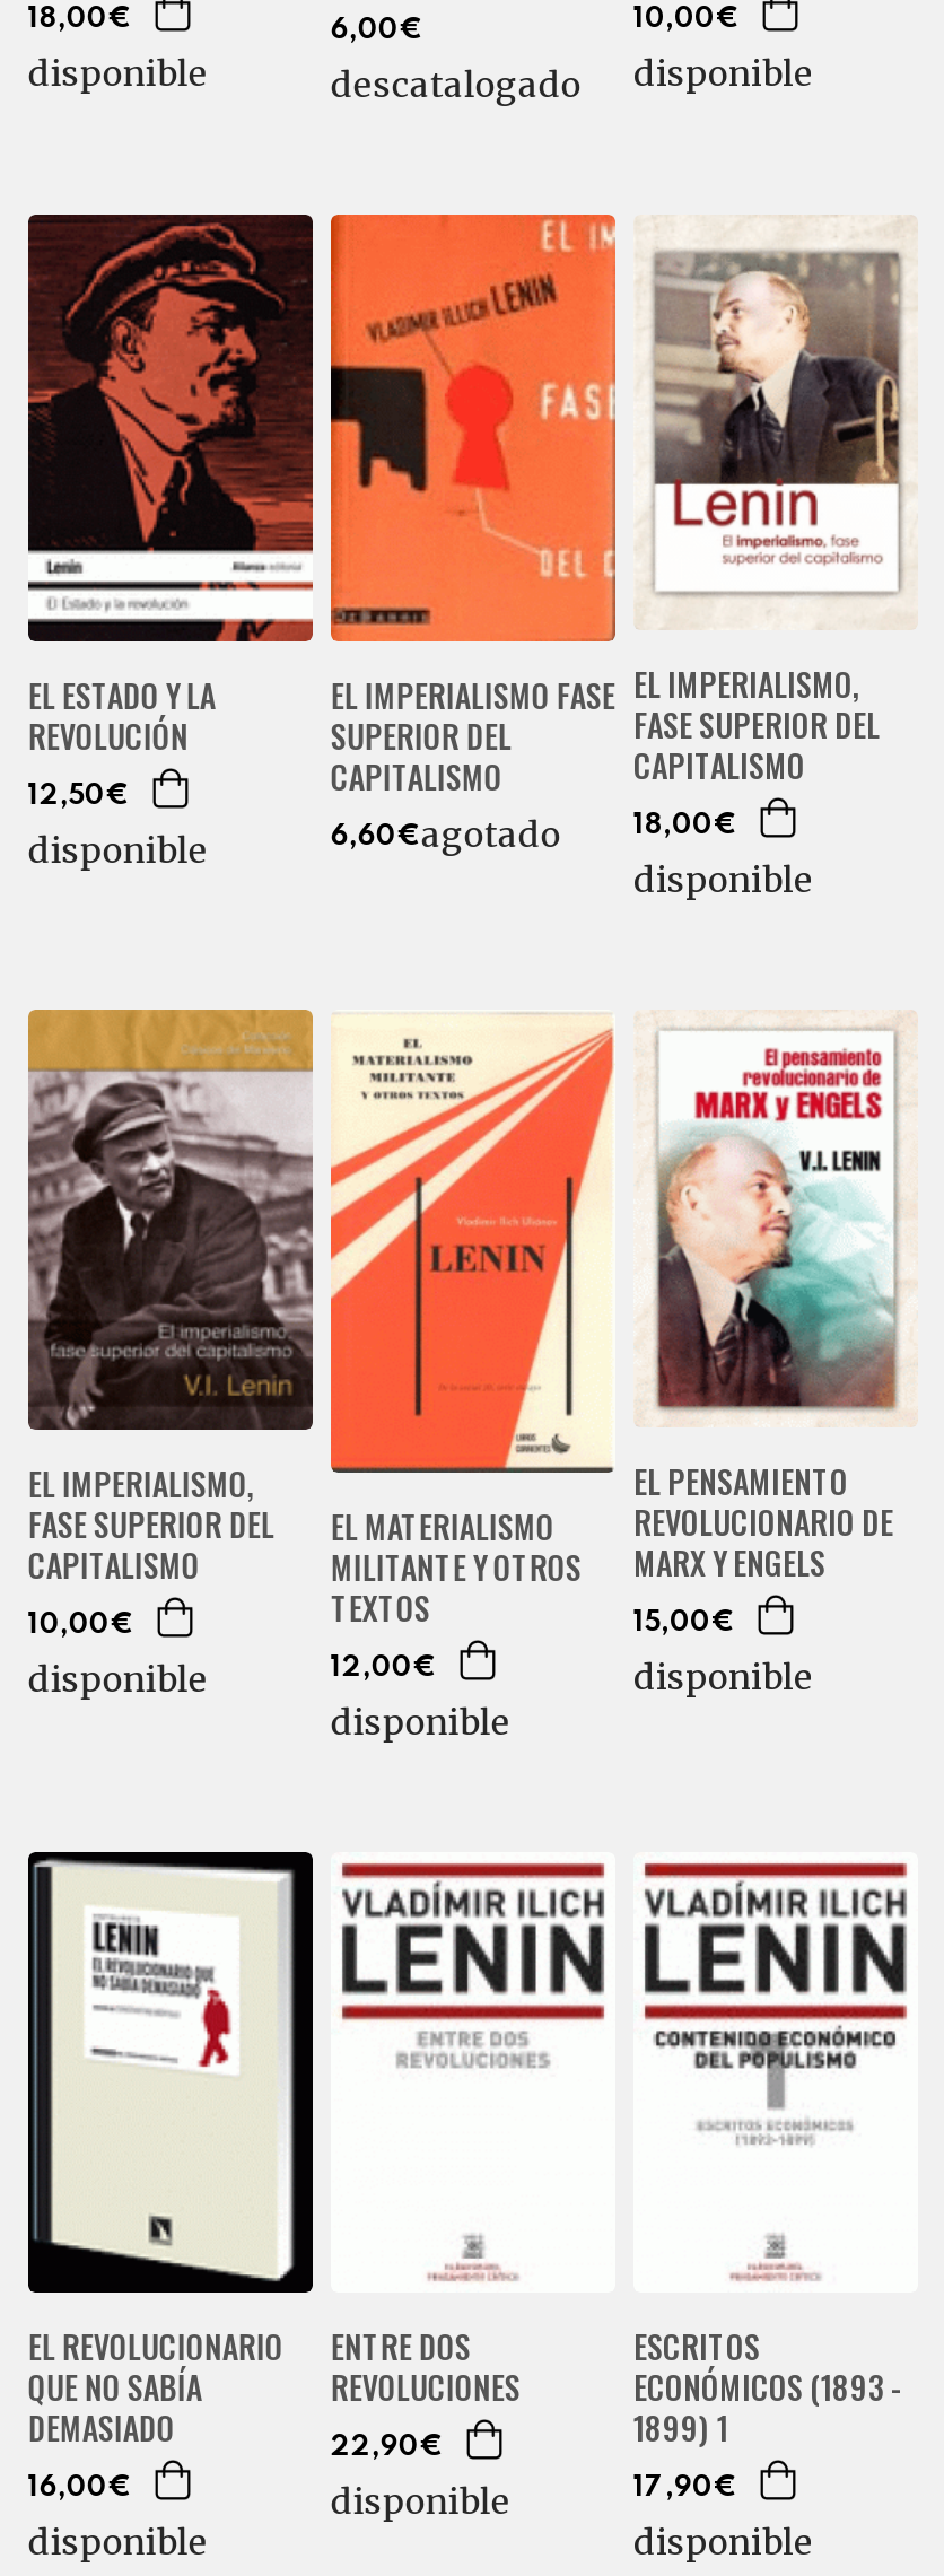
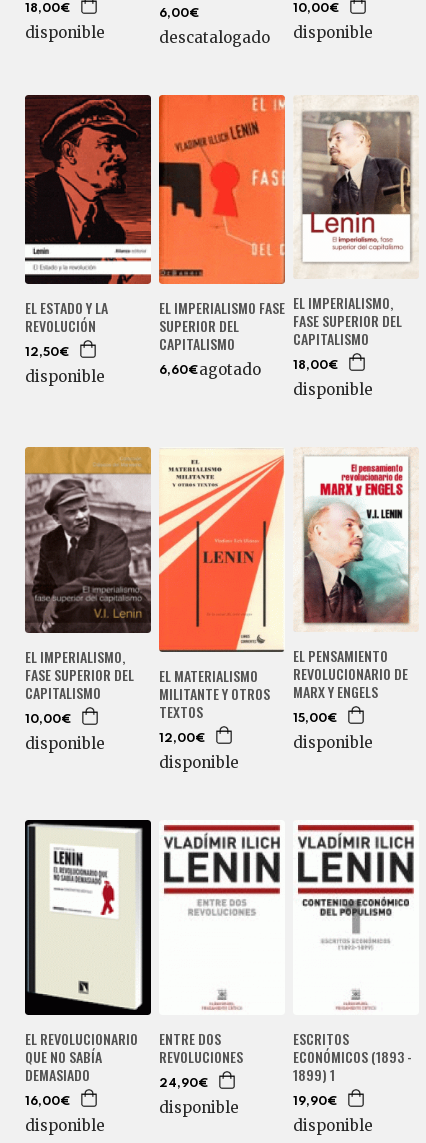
- 22,90€
+ 24,90€

- 17,90€
+ 19,90€
